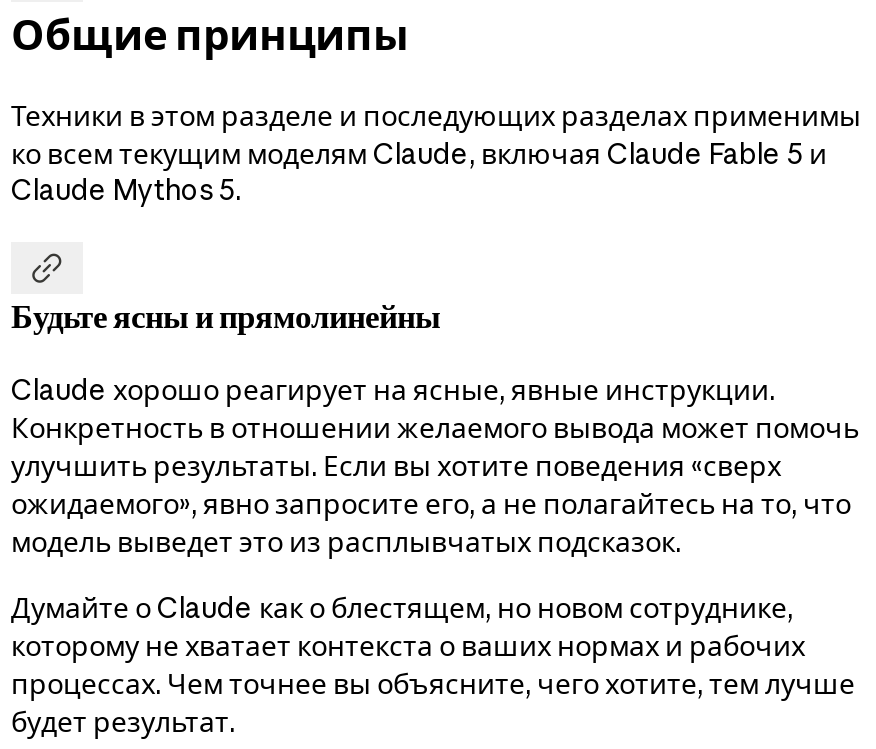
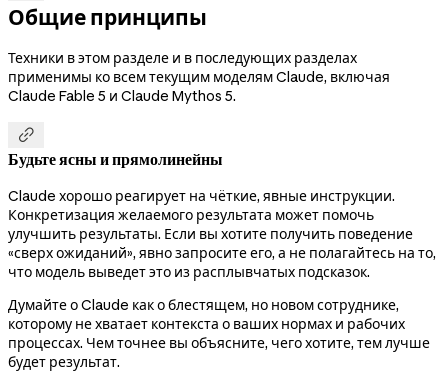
- Техники в этом разделе и последующих разделах применимы
- ко всем текущим моделям Claude, включая Claude Fable 5 и
- Claude Mythos 5.
+ Техники в этом разделе и в последующих разделах
+ применимы ко всем текущим моделям Claude, включая
+ Claude Fable 5 и Claude Mythos 5.

- Claude хорошо реагирует на ясные, явные инструкции.
- Конкретность в отношении желаемого вывода может помочь
- улучшить результаты. Если вы хотите поведения «сверх
- ожидаемого», явно запросите его, а не полагайтесь на то, что
- модель выведет это из расплывчатых подсказок.
+ Claude хорошо реагирует на чёткие, явные инструкции.
+ Конкретизация желаемого результата может помочь
+ улучшить результаты. Если вы хотите получить поведение
+ «сверх ожиданий», явно запросите его, а не полагайтесь на то,
+ что модель выведет это из расплывчатых подсказок.
